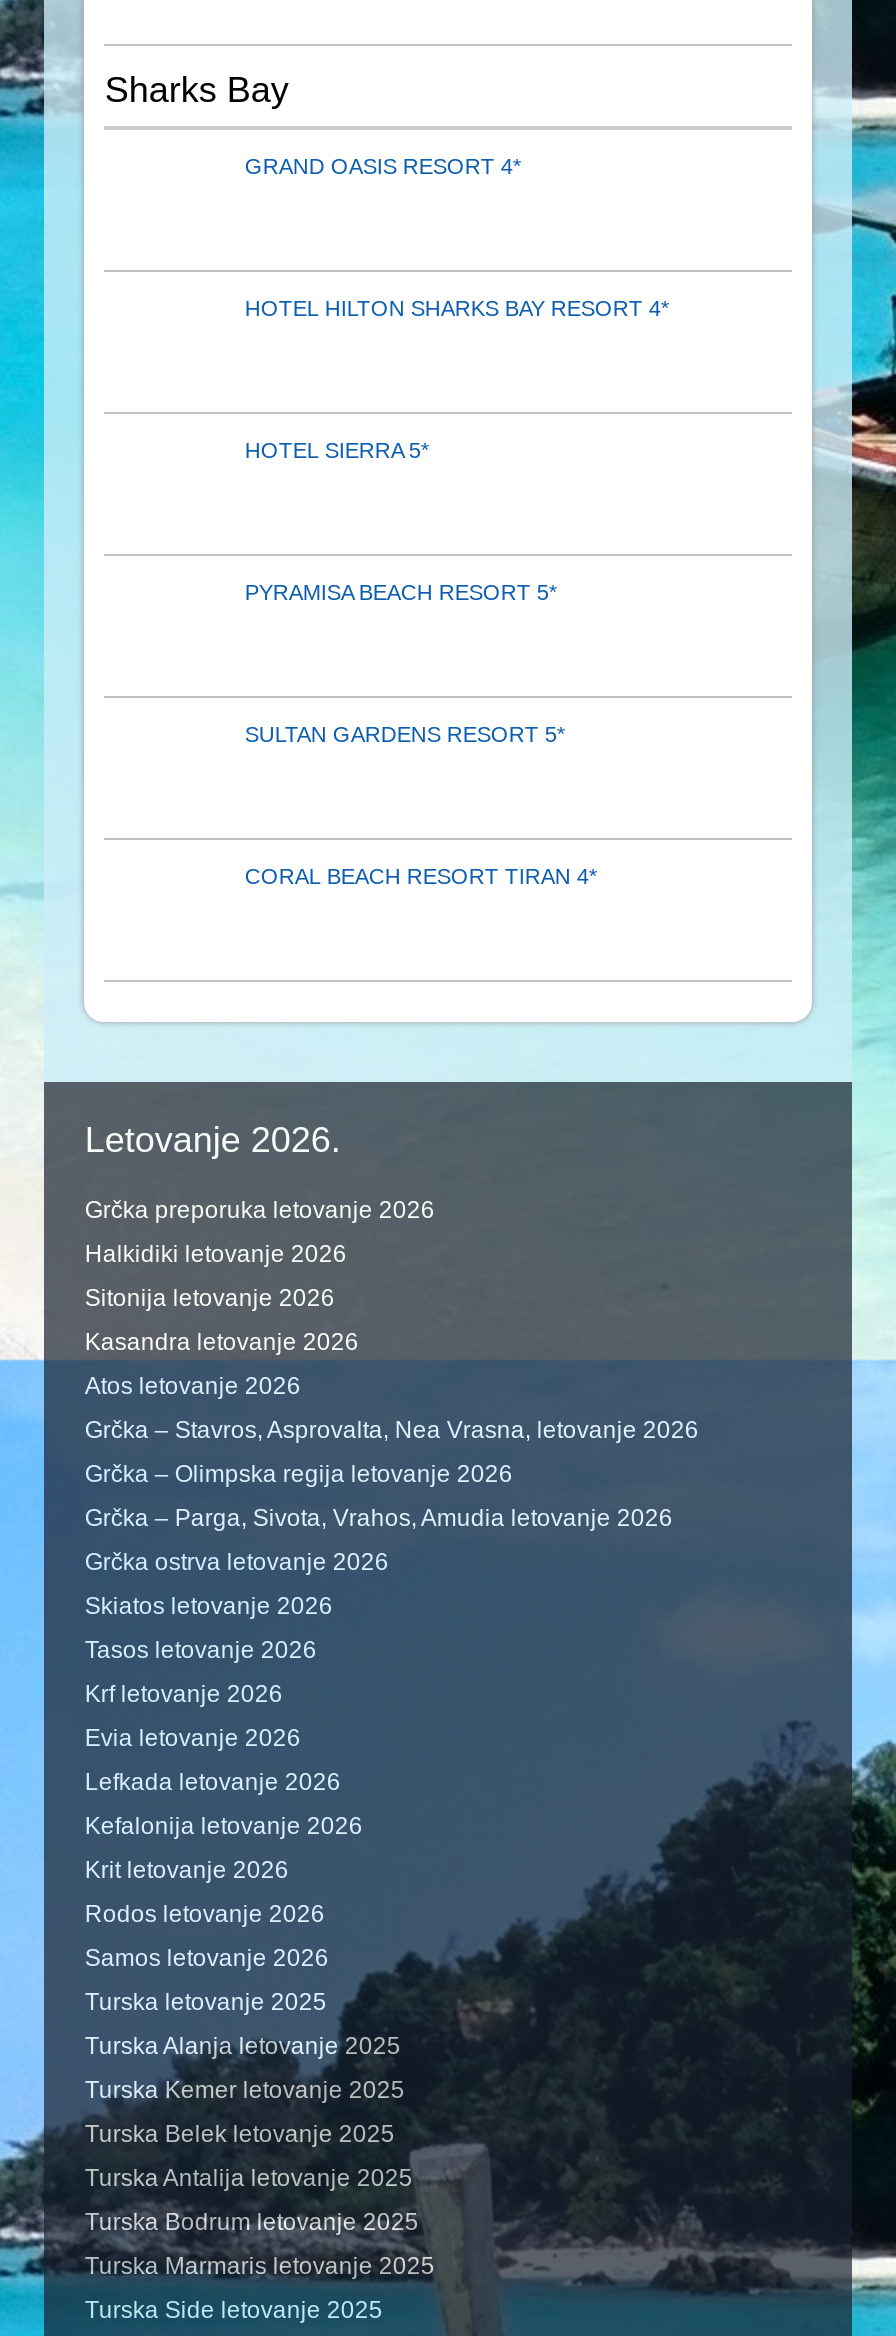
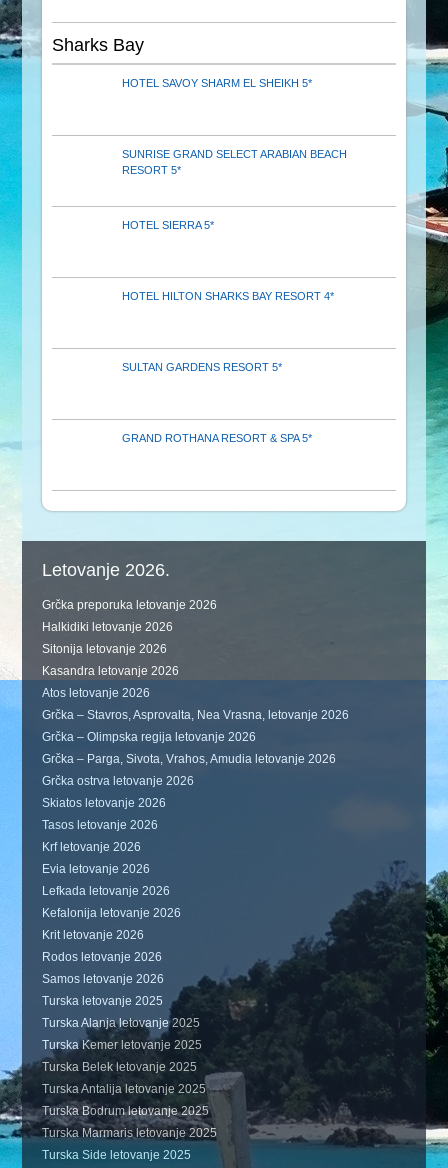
+ SUNRISE GRAND SELECT ARABIAN BEACH
+ RESORT 5*

- GRAND OASIS RESORT 4*
+ HOTEL SAVOY SHARM EL SHEIKH 5*

moved down: HOTEL HILTON SHARKS BAY RESORT 4*

- PYRAMISA BEACH RESORT 5*

- CORAL BEACH RESORT TIRAN 4*
+ GRAND ROTHANA RESORT & SPA 5*
